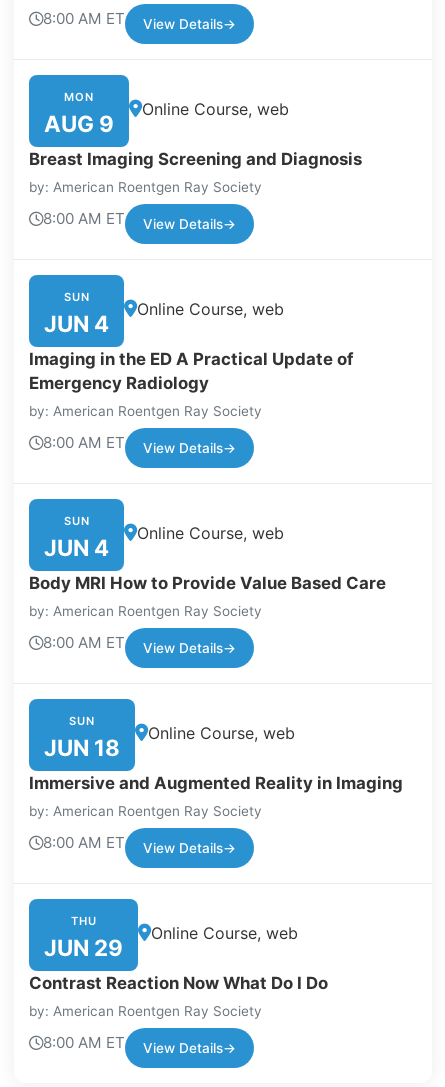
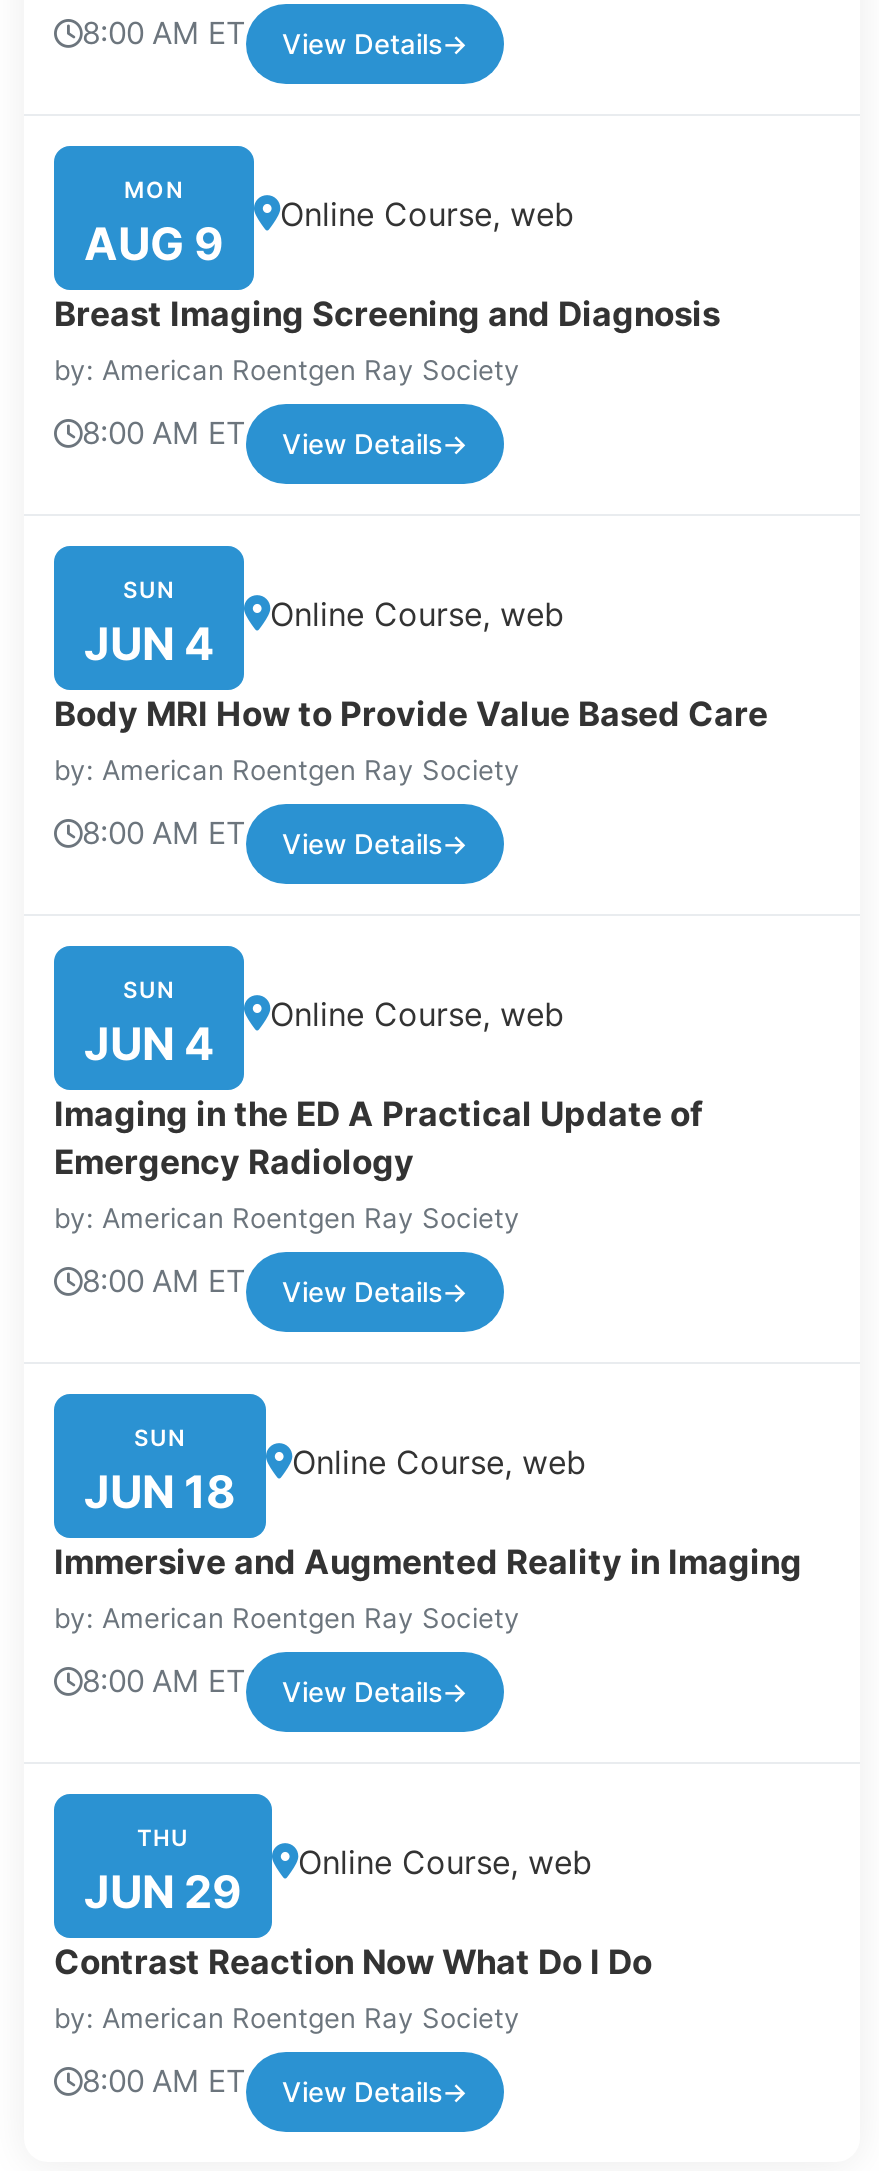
moved down: Imaging in the ED A Practical Update of | Emergency Radiology

moved up: by: American Roentgen Ray Society | 8:00 AM ET | SUN | JUN 4 | Online Course, web

moved up: Body MRI How to Provide Value Based Care
